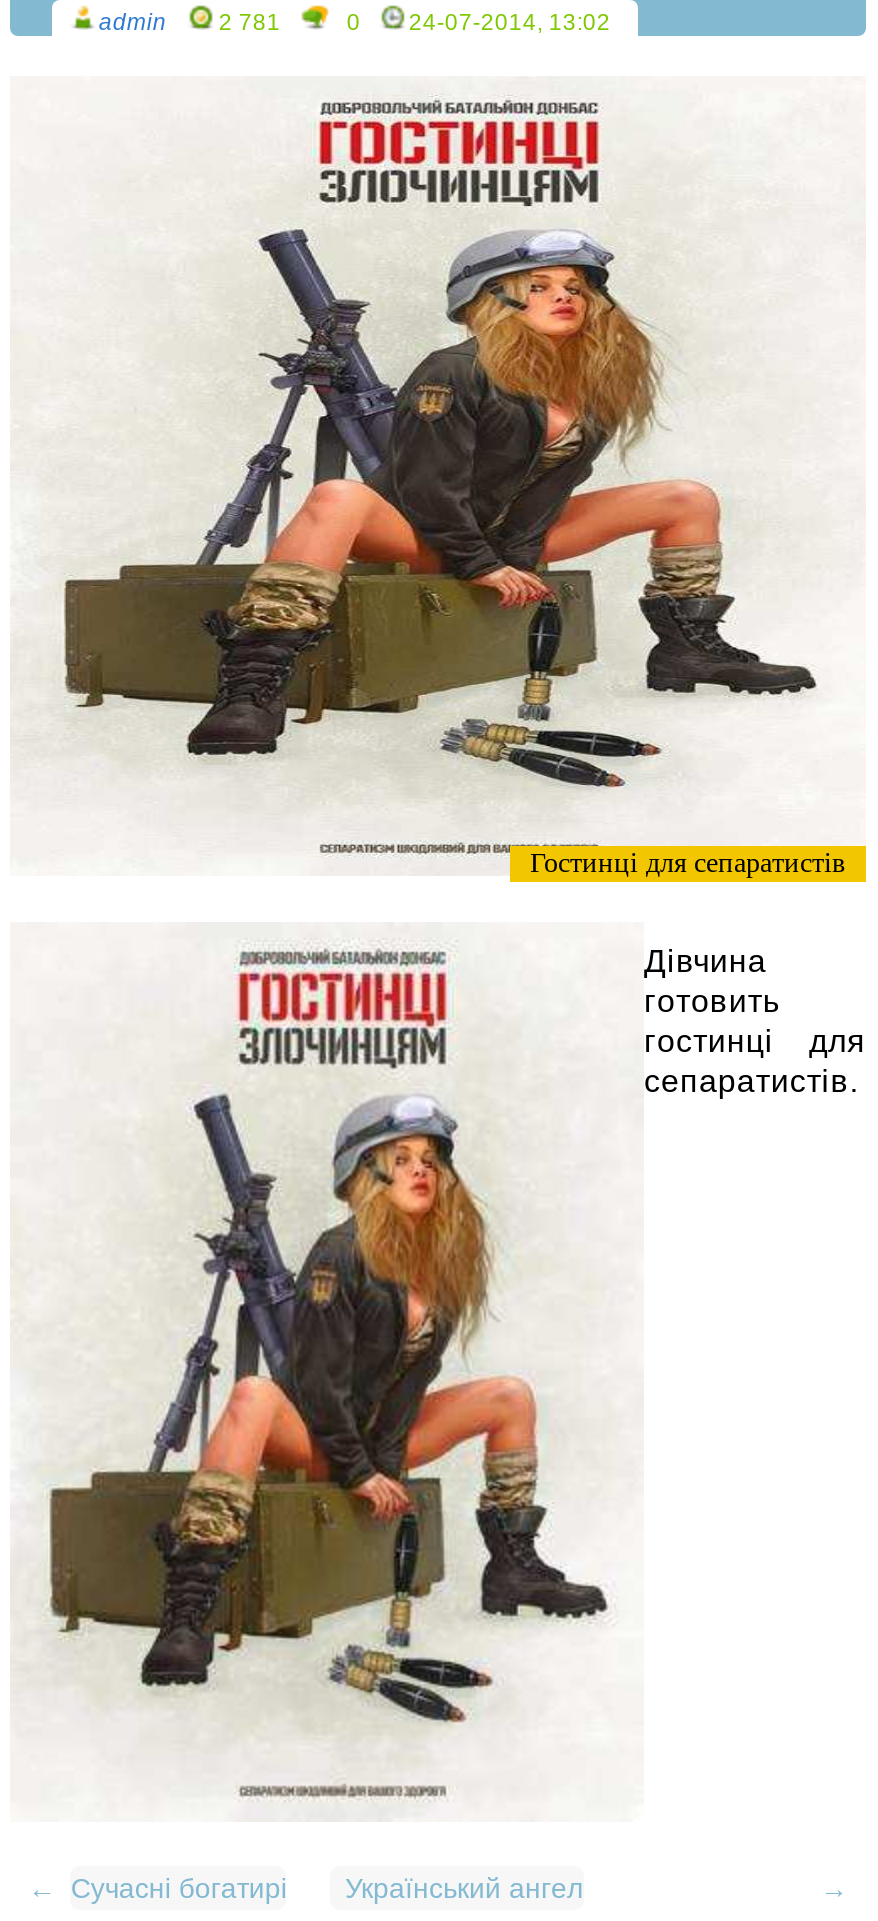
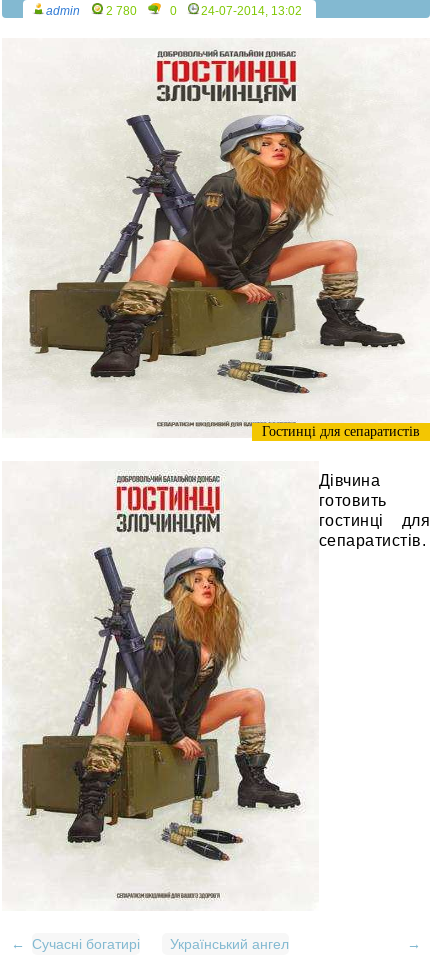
- admin 2 781 0 24-07-2014, 13:02
+ admin 2 780 0 24-07-2014, 13:02
